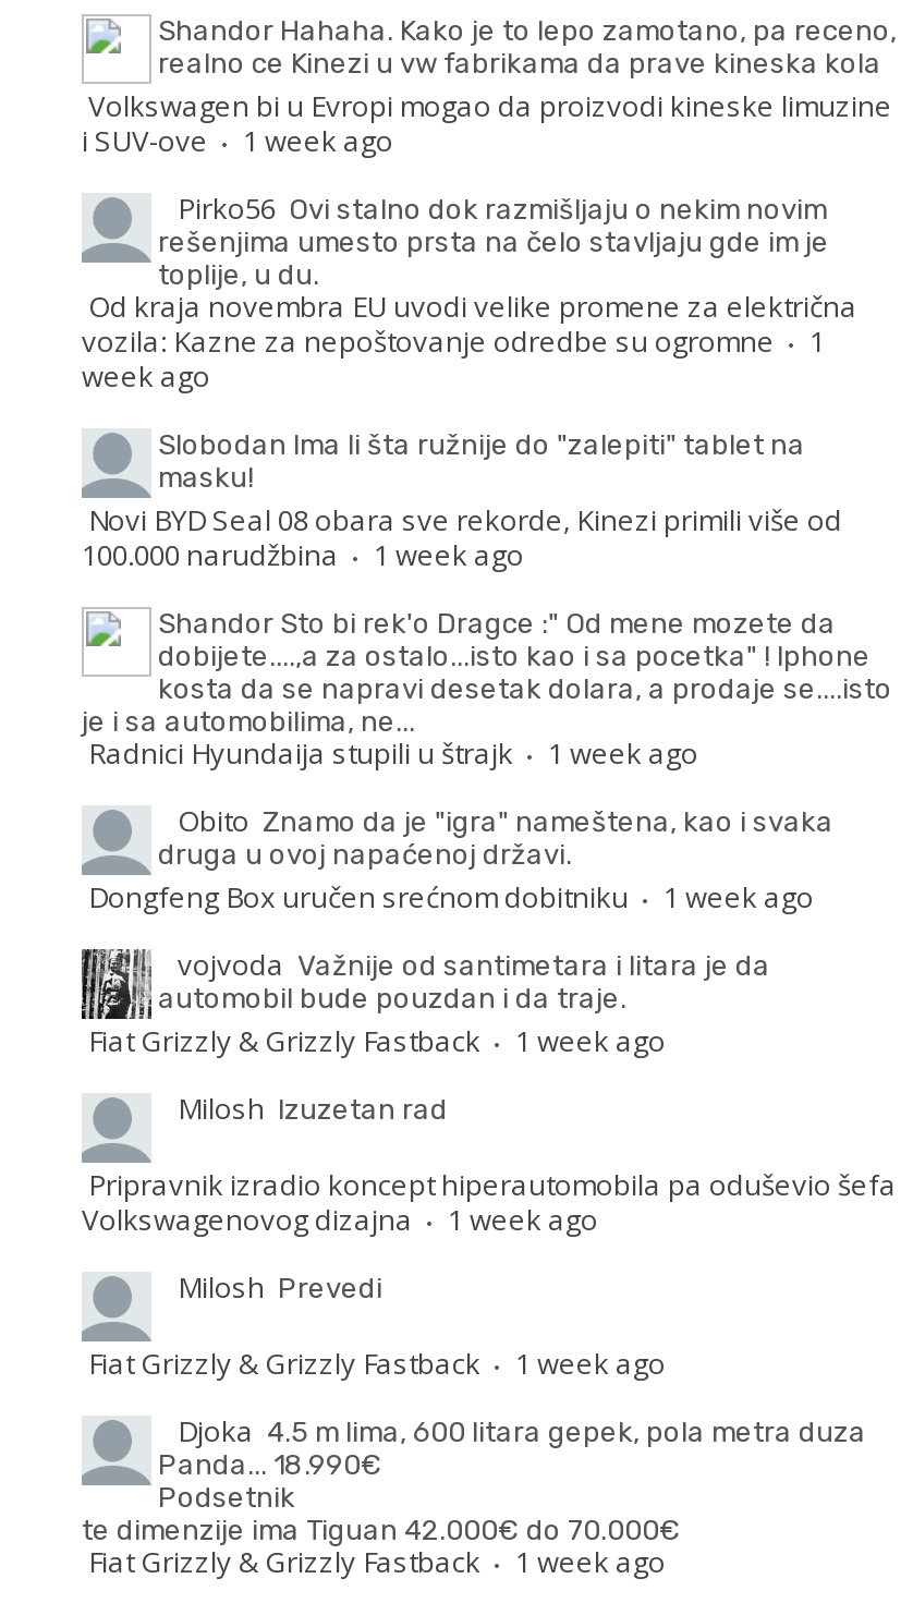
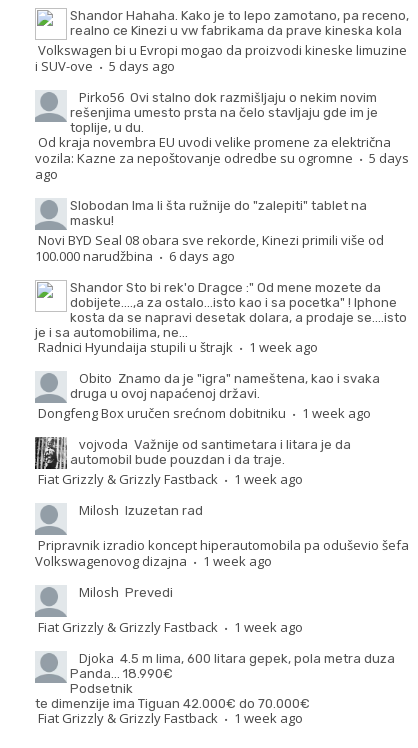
- i SUV-ove · 1 week ago
+ i SUV-ove · 5 days ago

- vozila: Kazne za nepoštovanje odredbe su ogromne · 1
- week ago
+ vozila: Kazne za nepoštovanje odredbe su ogromne · 5 days
+ ago

- 100.000 narudžbina · 1 week ago
+ 100.000 narudžbina · 6 days ago
